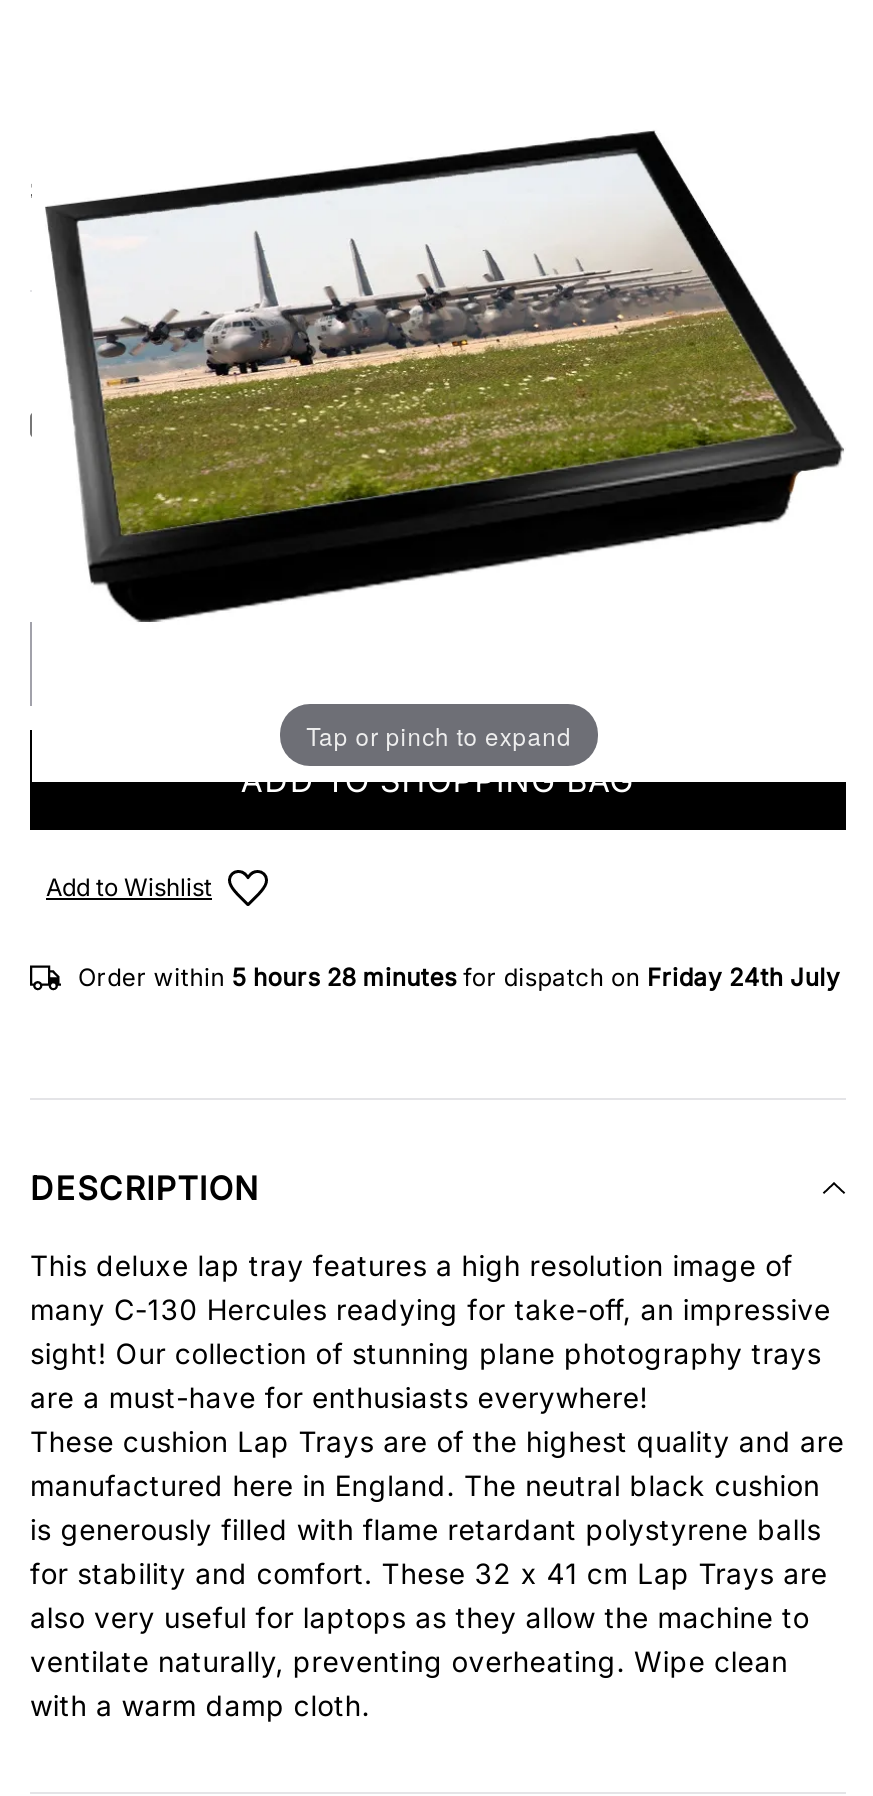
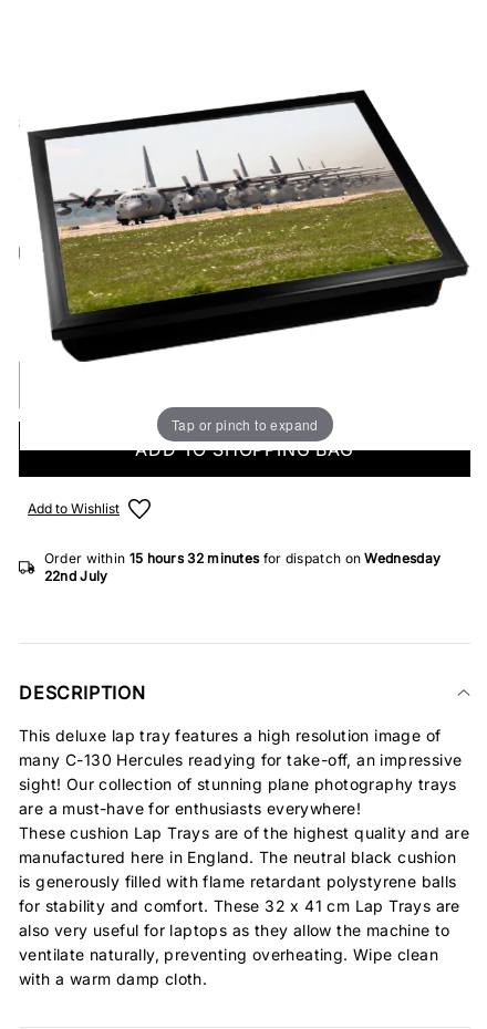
- Order within 5 hours 28 minutes for dispatch on Friday 24th July
+ Order within 15 hours 32 minutes for dispatch on Wednesday
+ 22nd July
